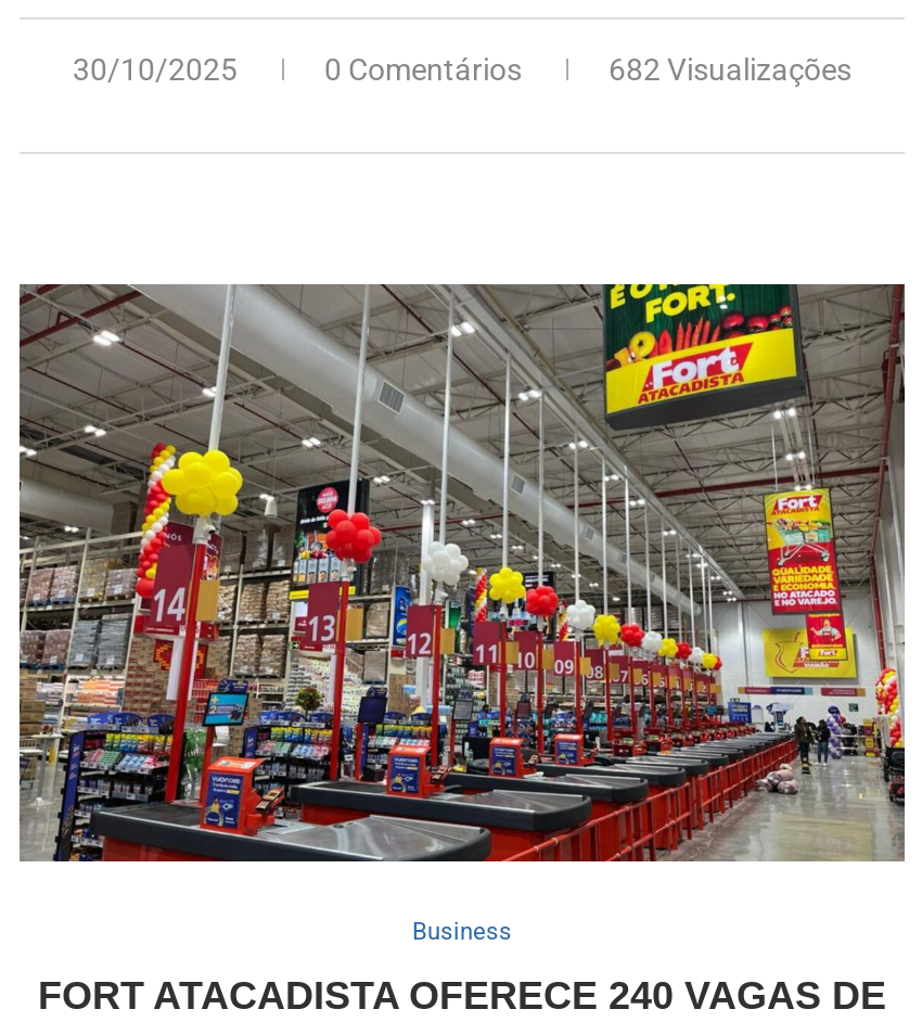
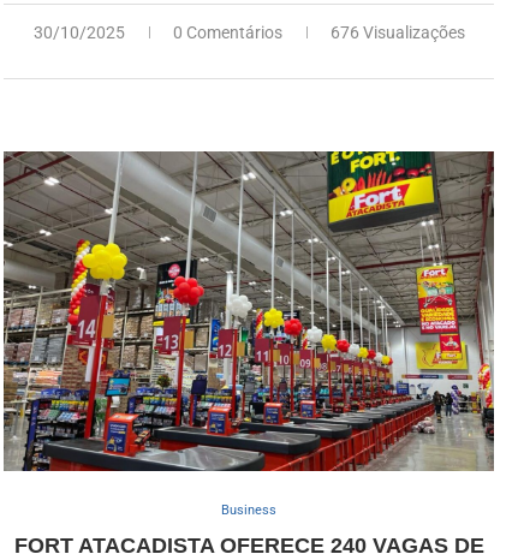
- 682 Visualizações
+ 676 Visualizações
